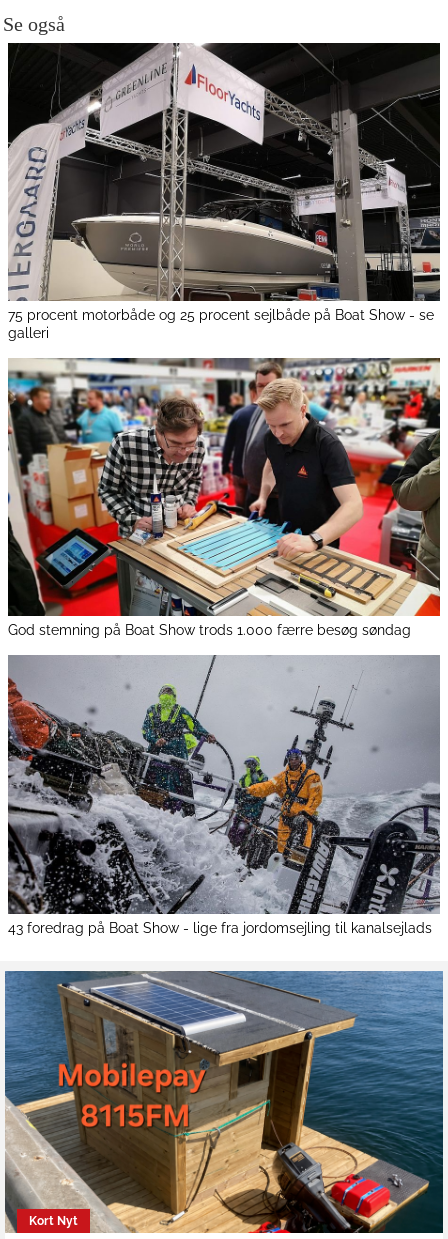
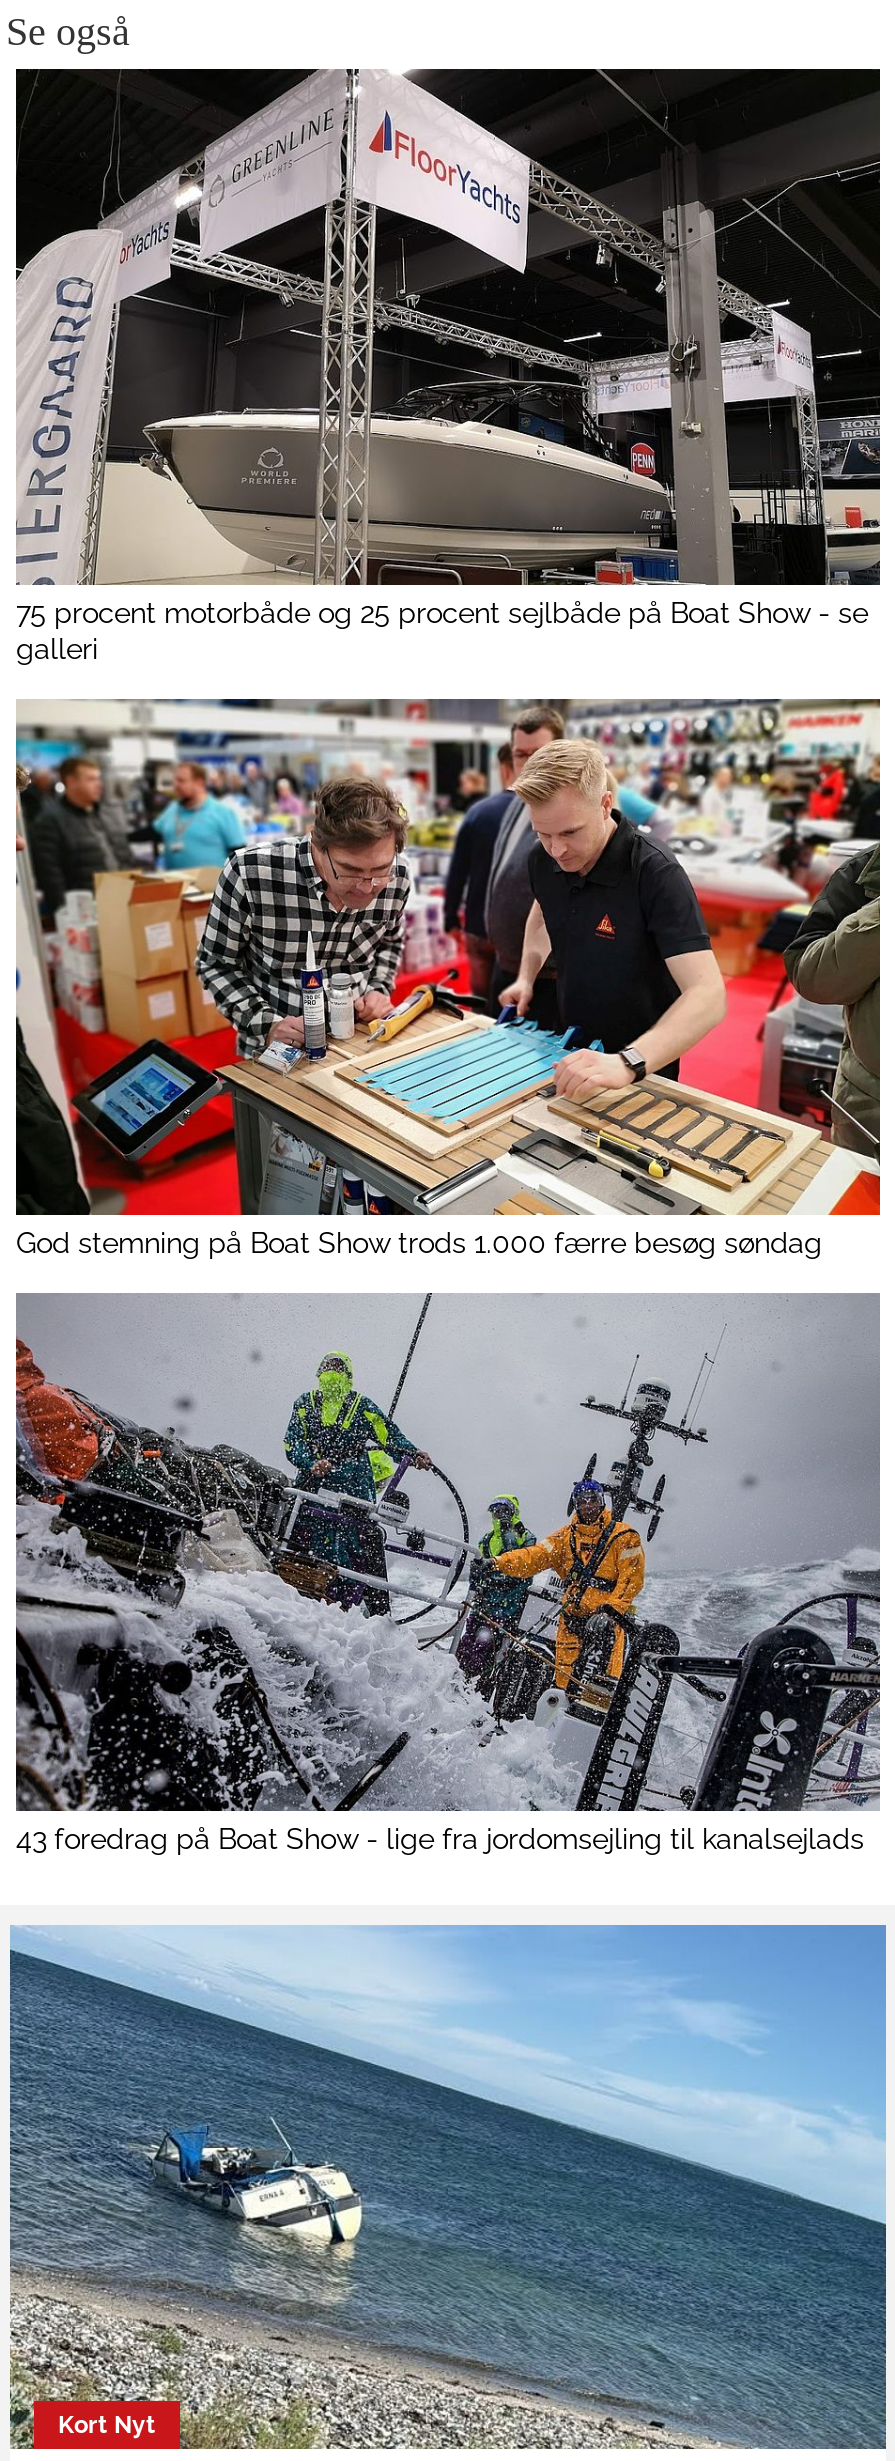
- [image]
+ [image]
